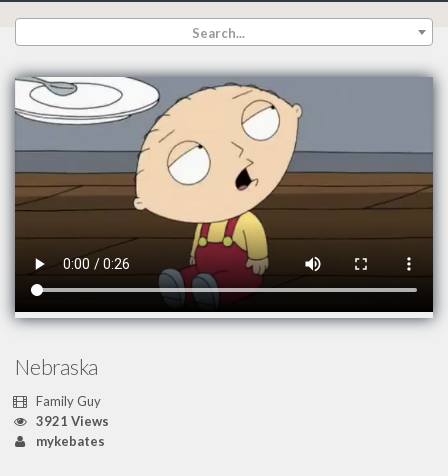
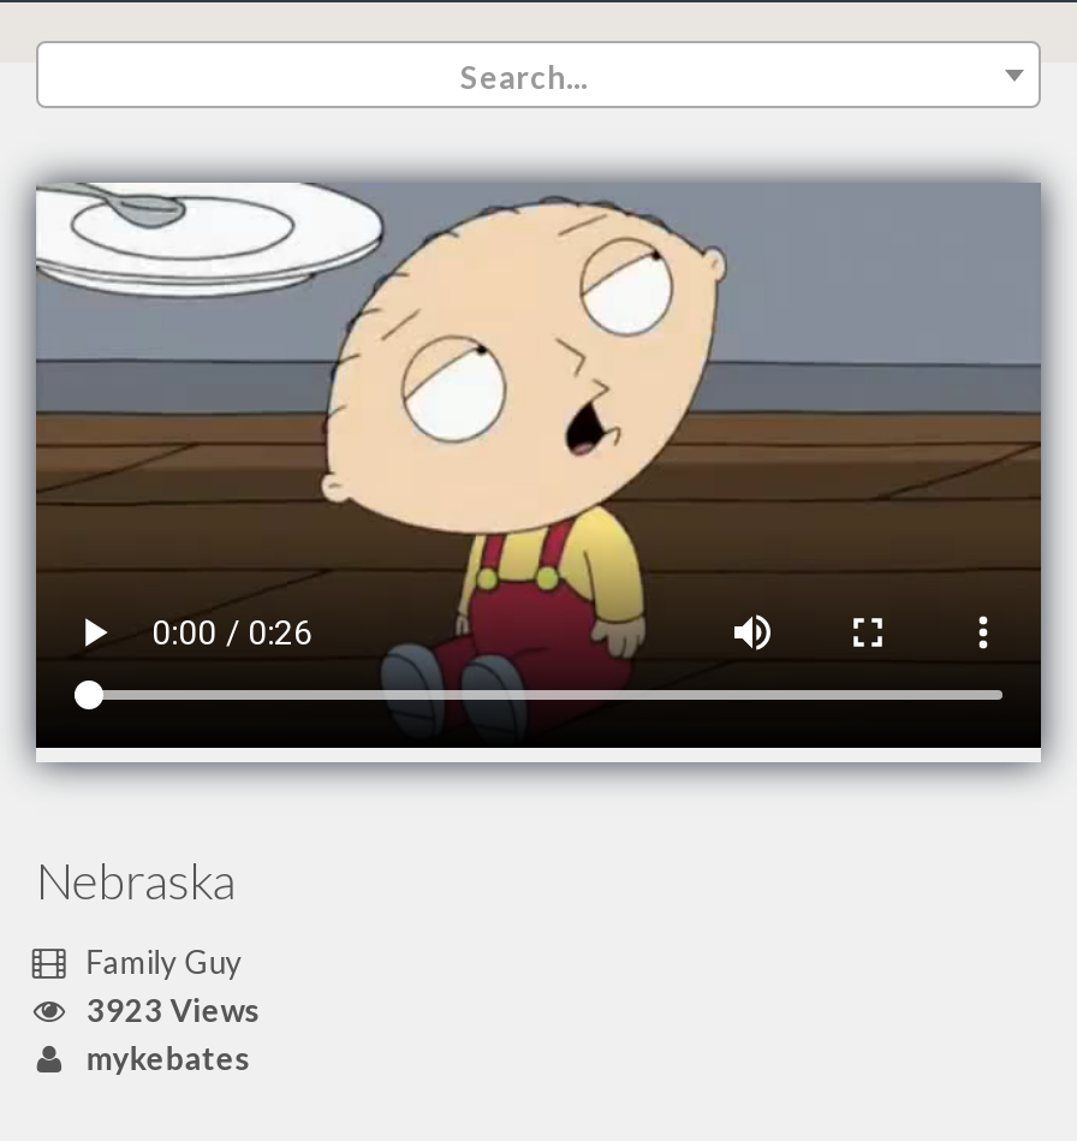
- 3921 Views
+ 3923 Views
